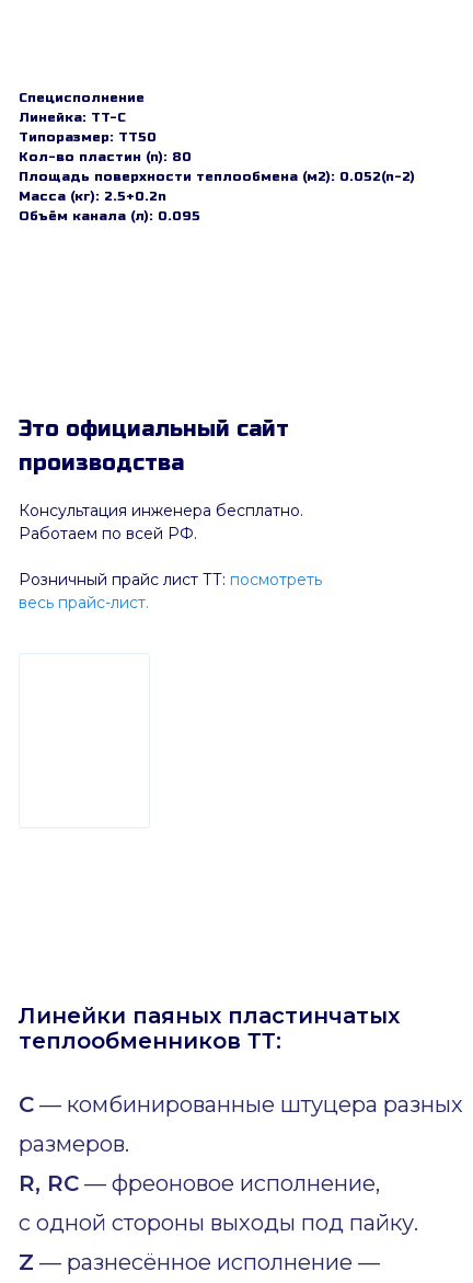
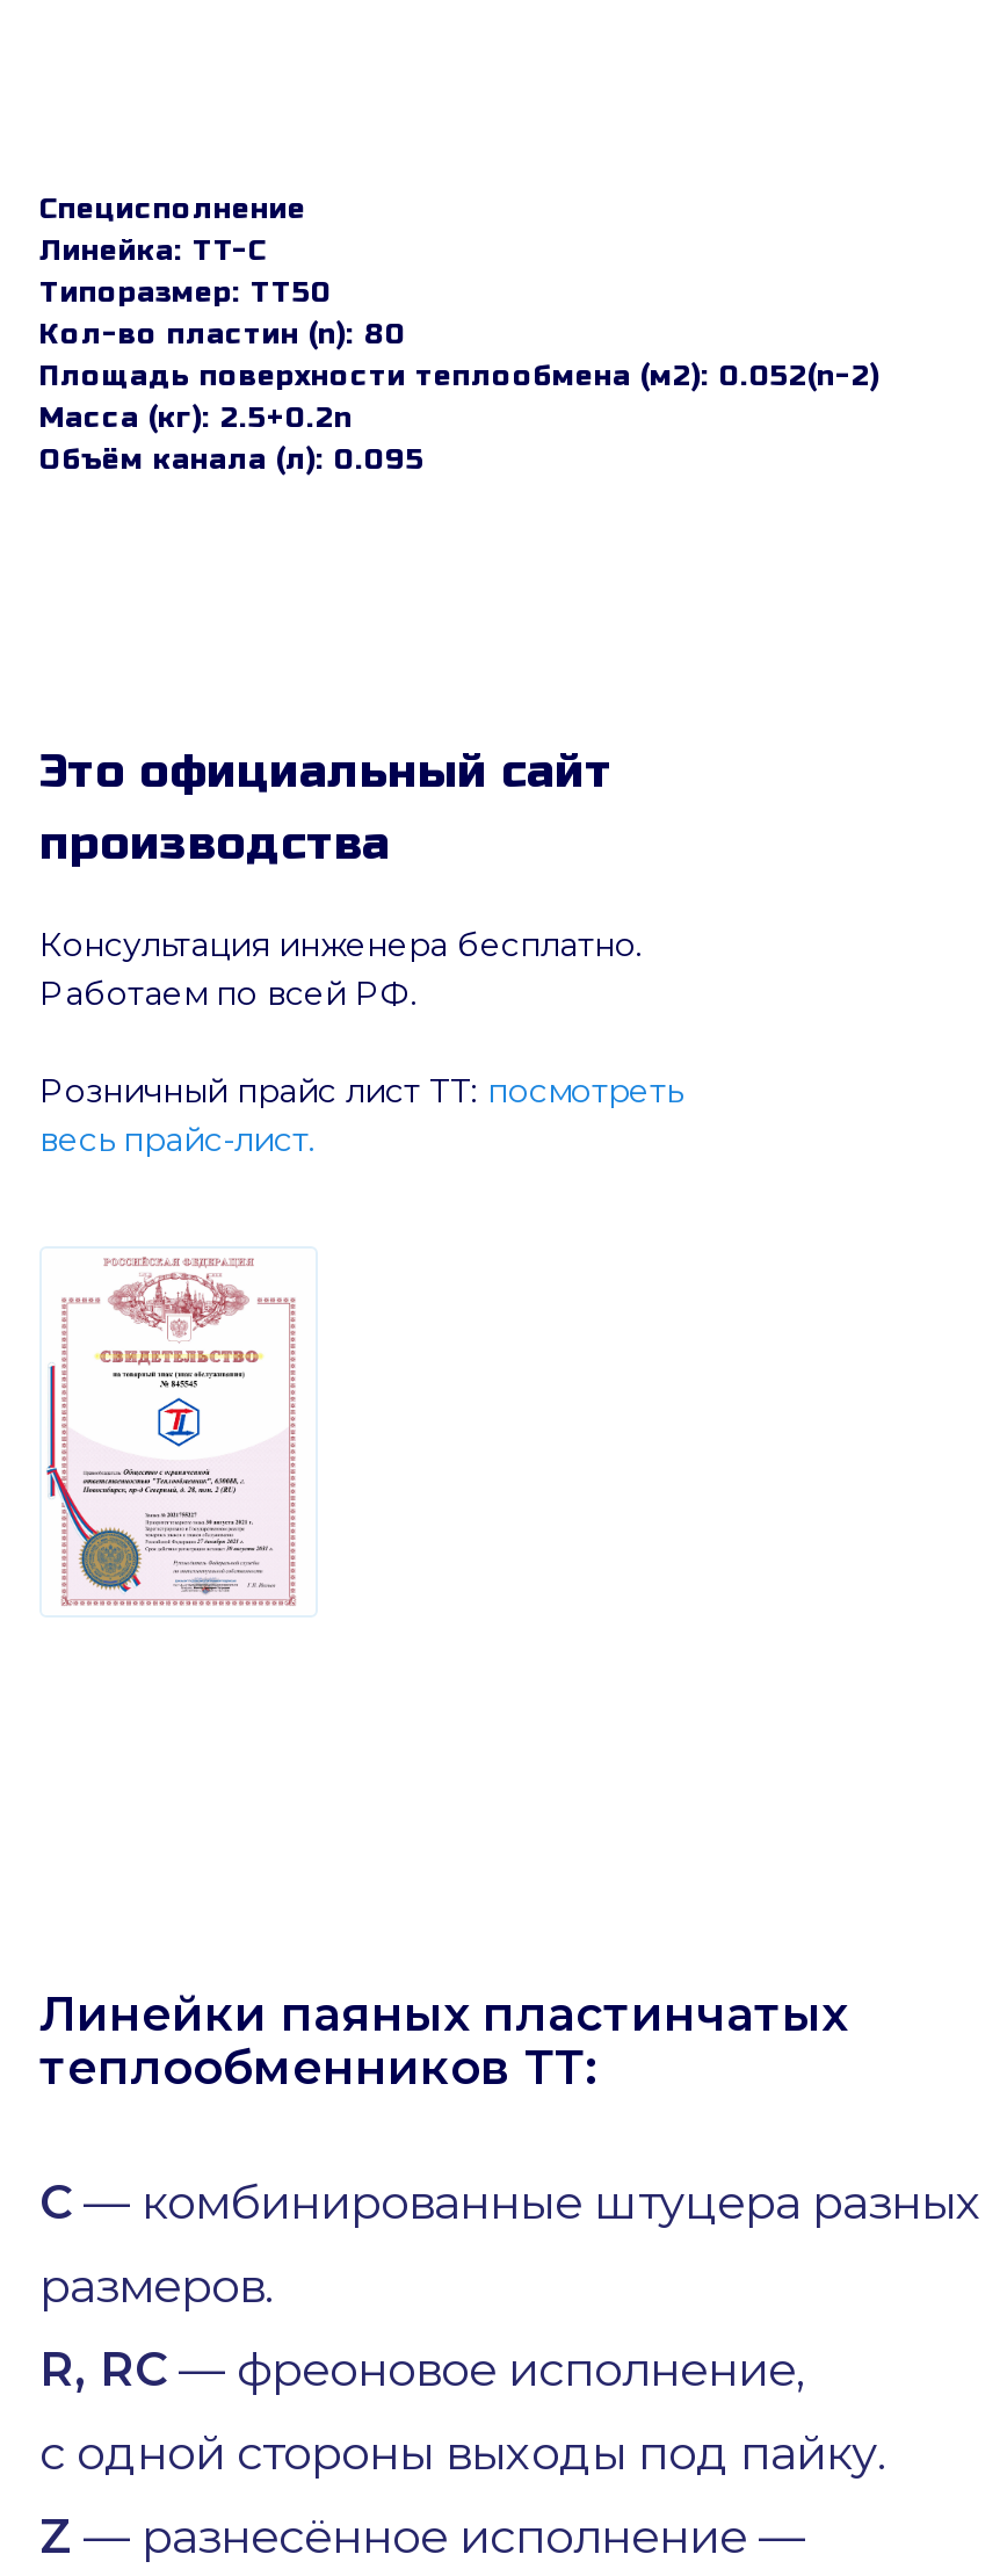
+ [image]
